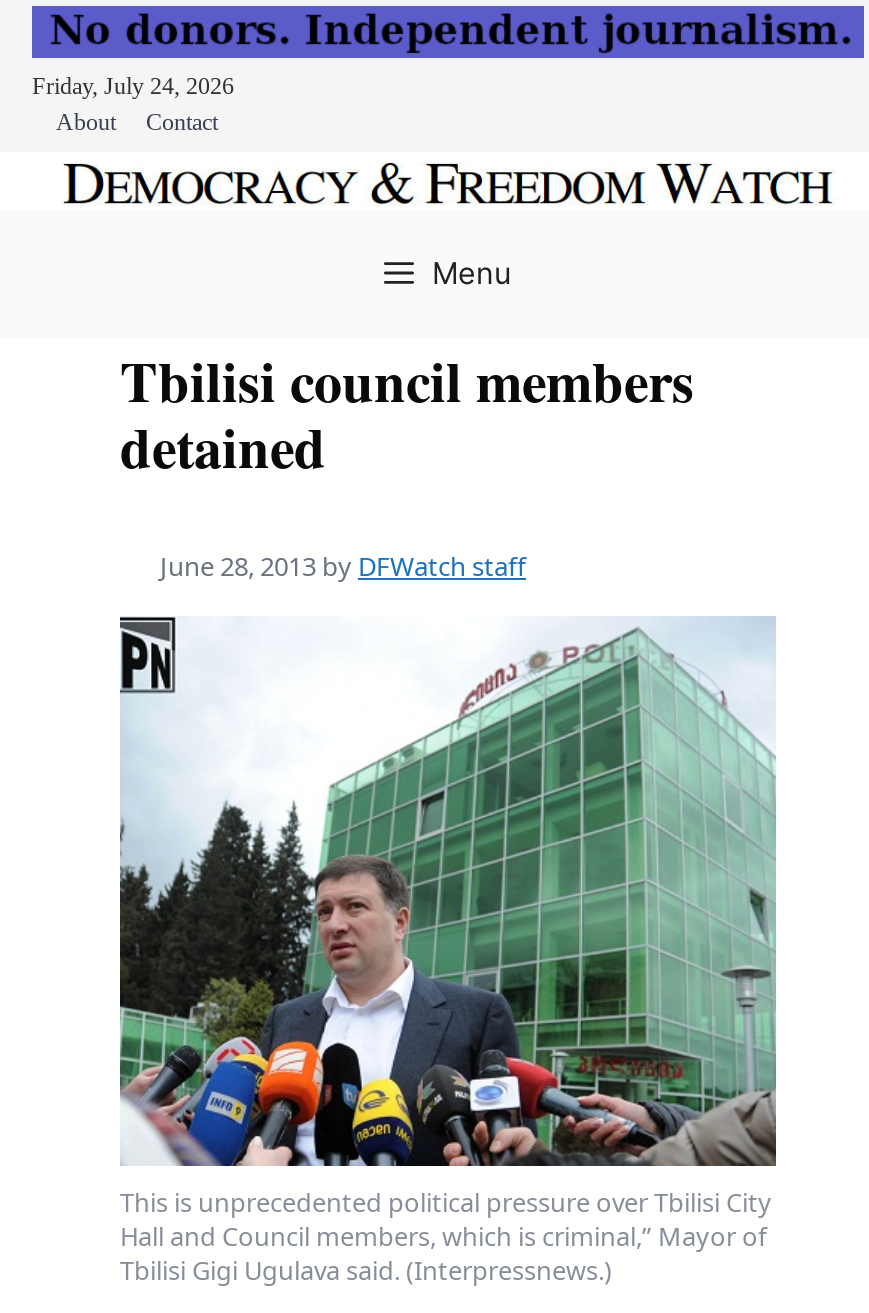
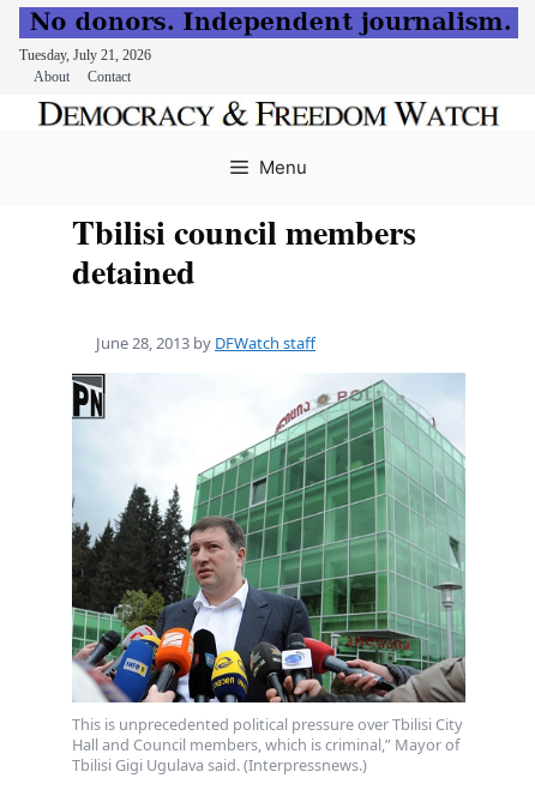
- Friday, July 24, 2026
+ Tuesday, July 21, 2026
